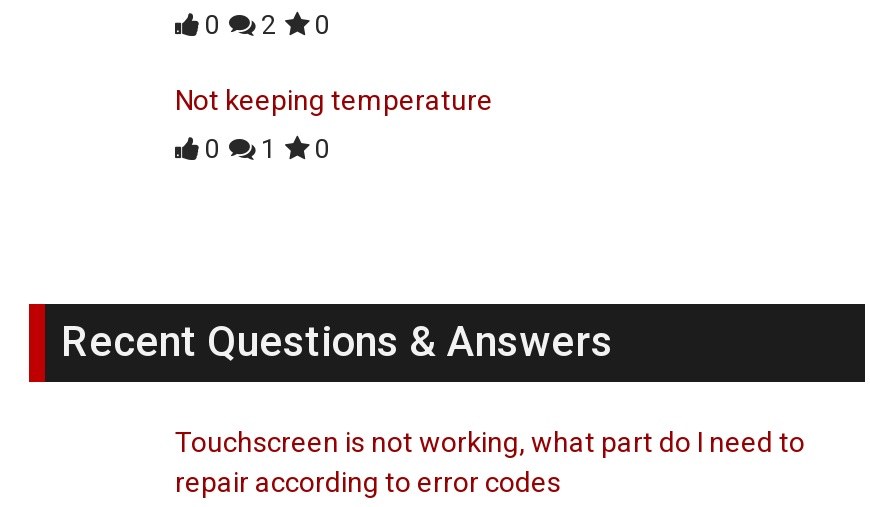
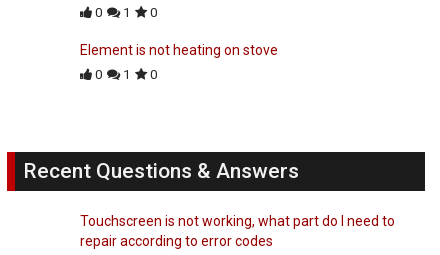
- 0 2 0
+ 0 1 0

- Not keeping temperature
+ Element is not heating on stove
